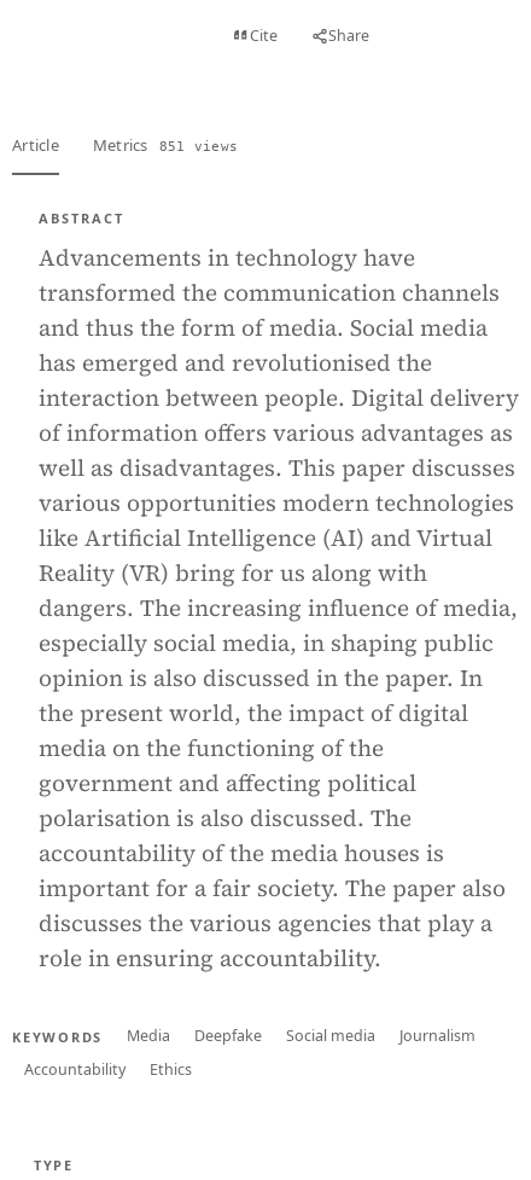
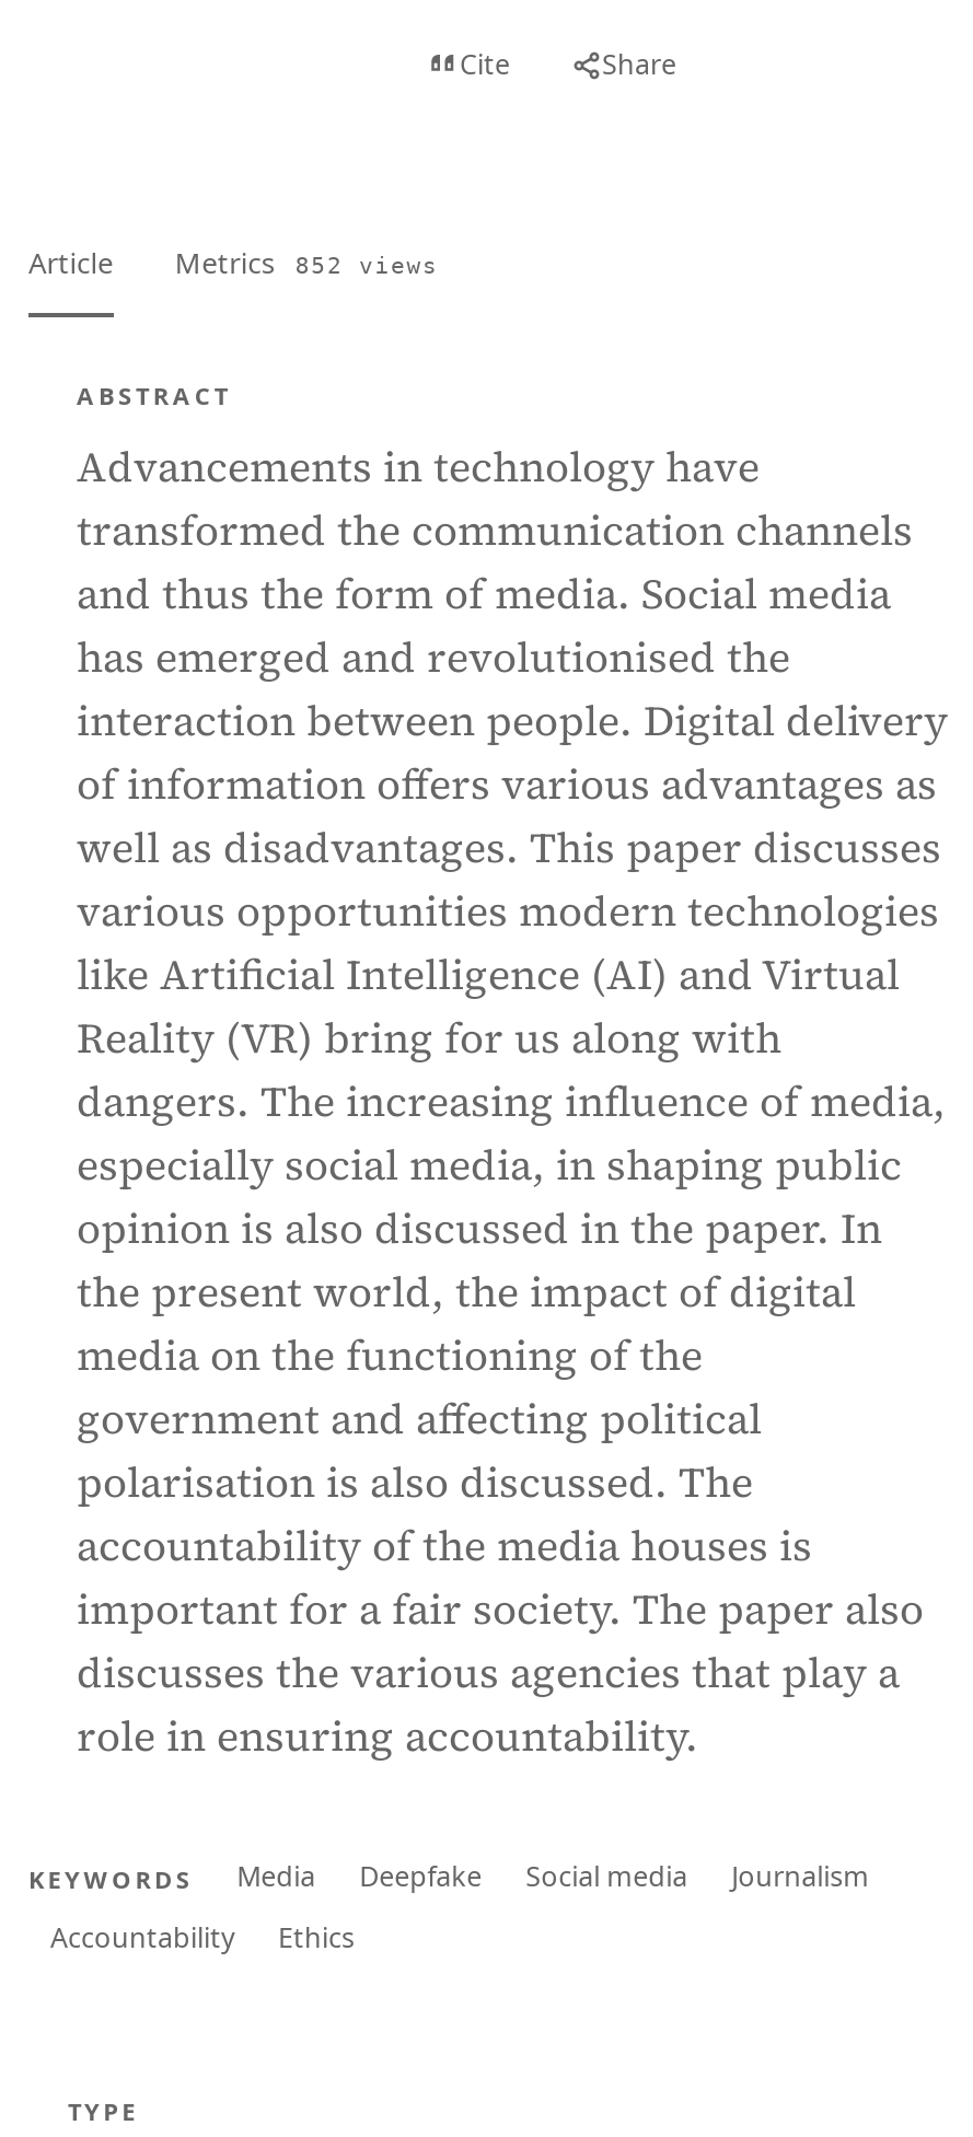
- Metrics 851 views
+ Metrics 852 views
